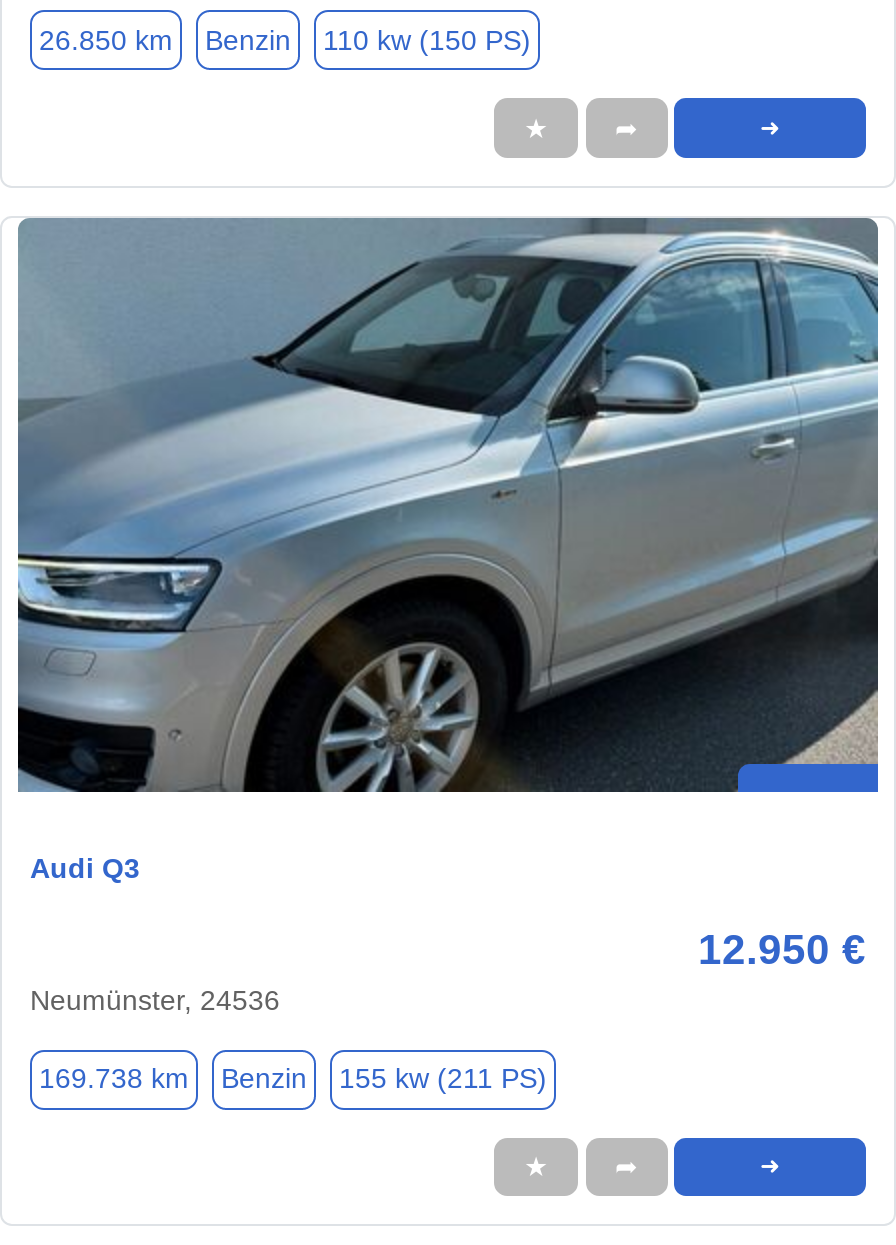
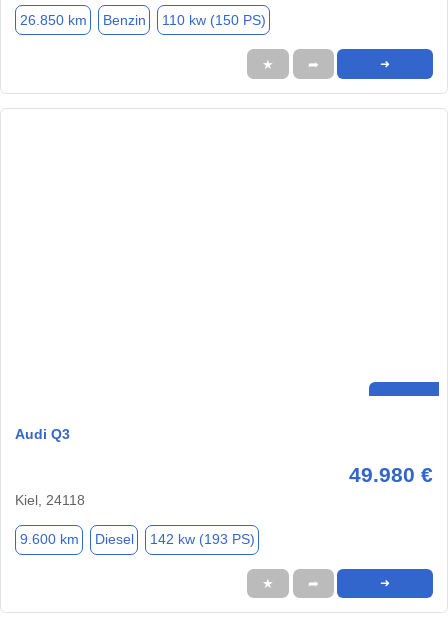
- [image]

- 12.950 €
- Neumünster, 24536
+ 49.980 €
+ Kiel, 24118

- 169.738 km
- Benzin
- 155 kw (211 PS)
+ 9.600 km
+ Diesel
+ 142 kw (193 PS)
